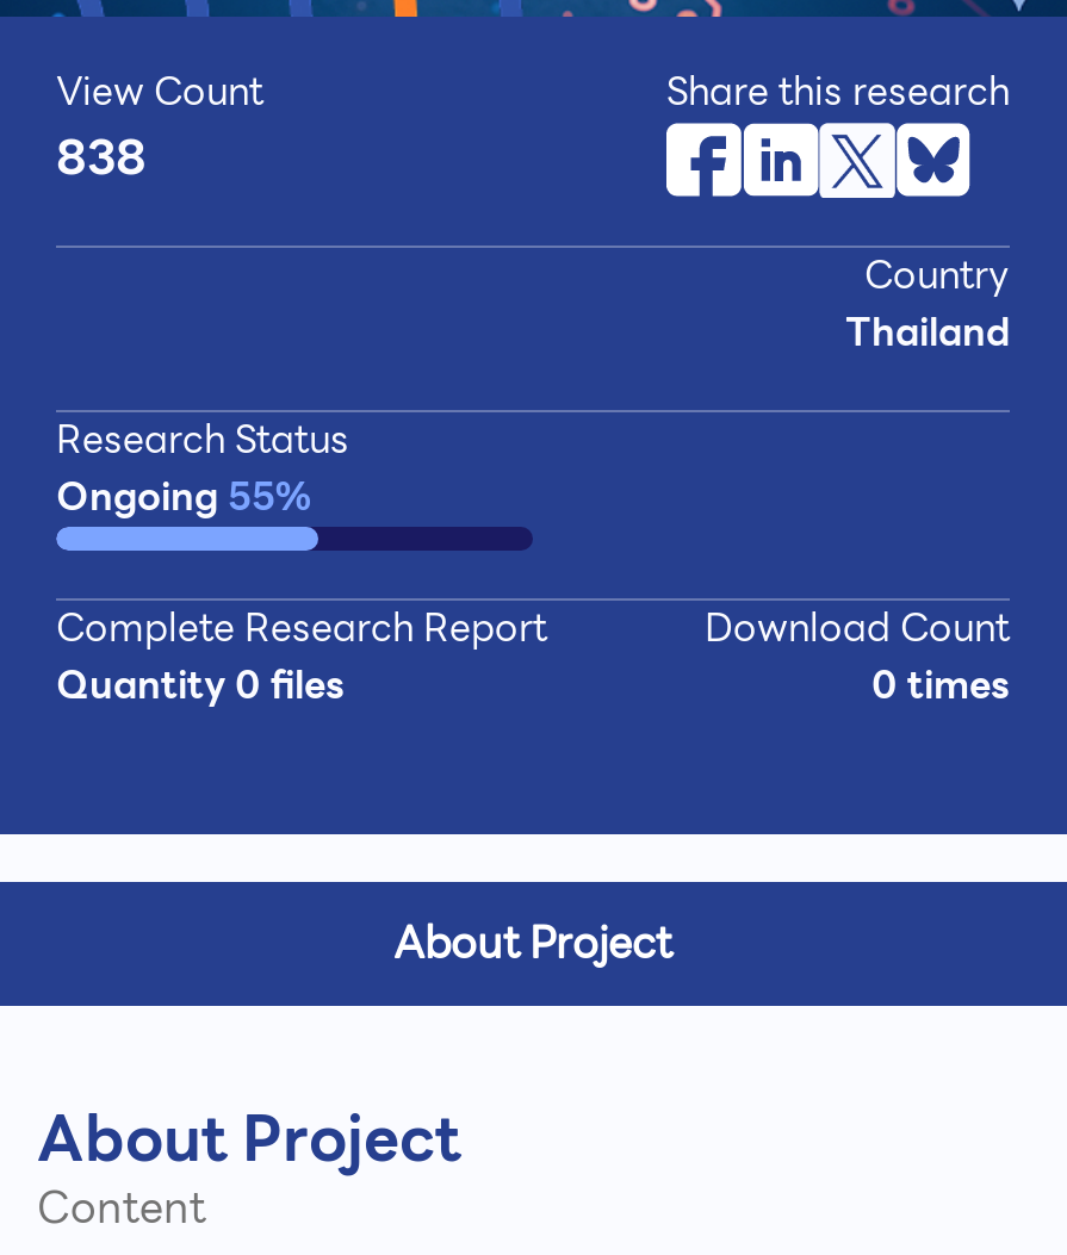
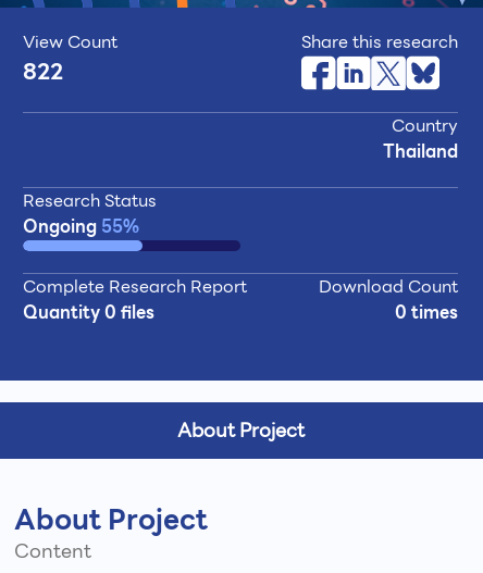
- 838
+ 822
